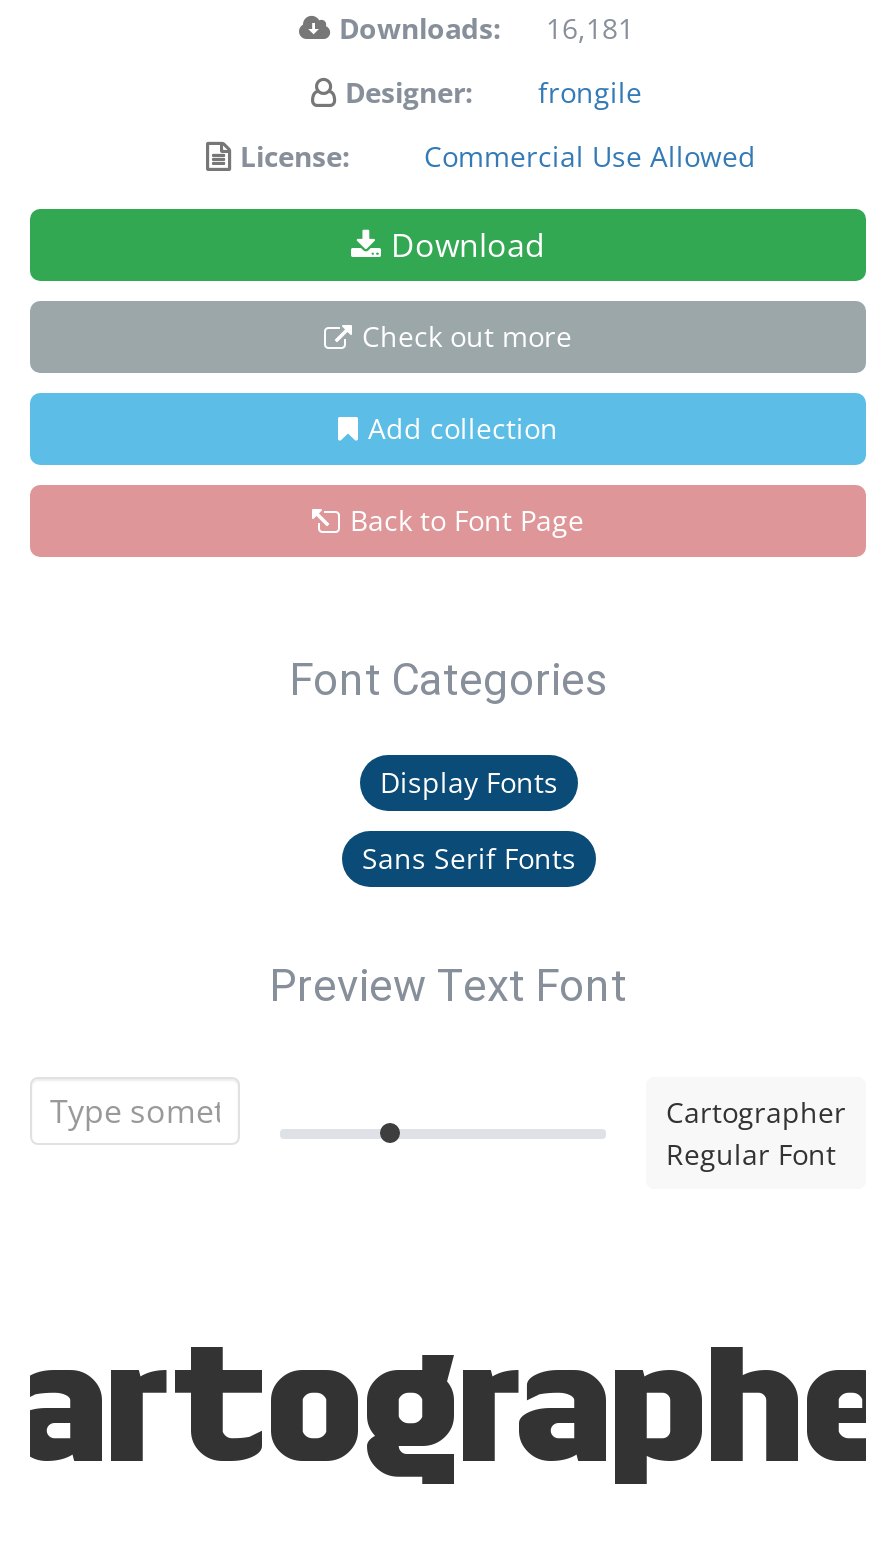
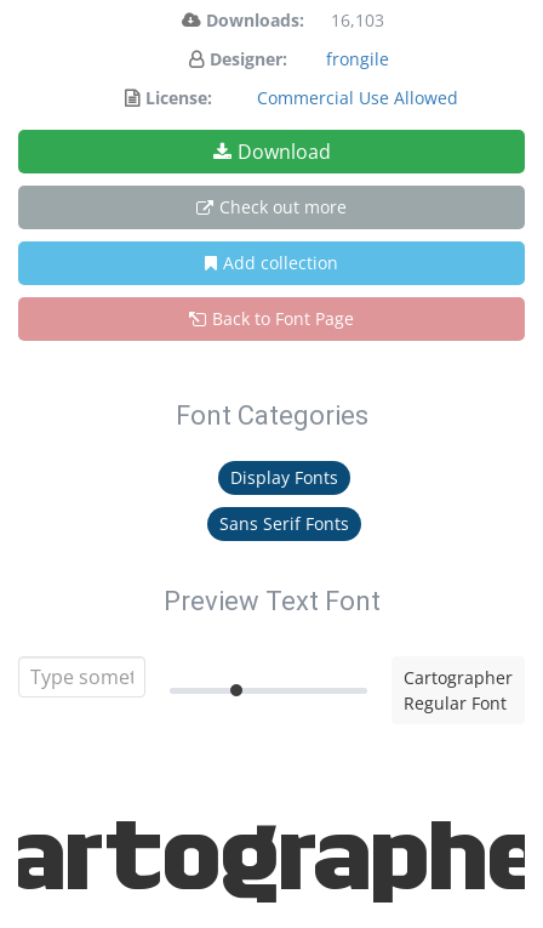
- Downloads: 16,181
+ Downloads: 16,103
